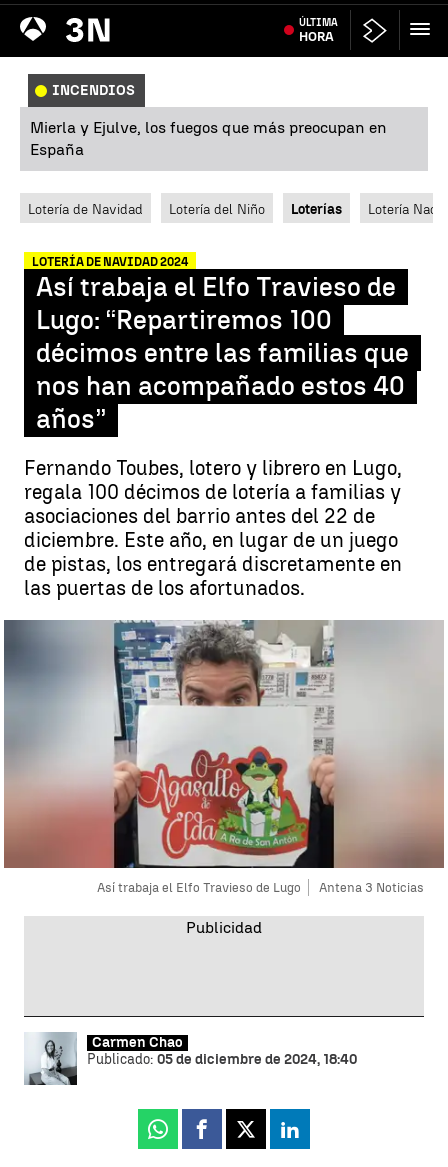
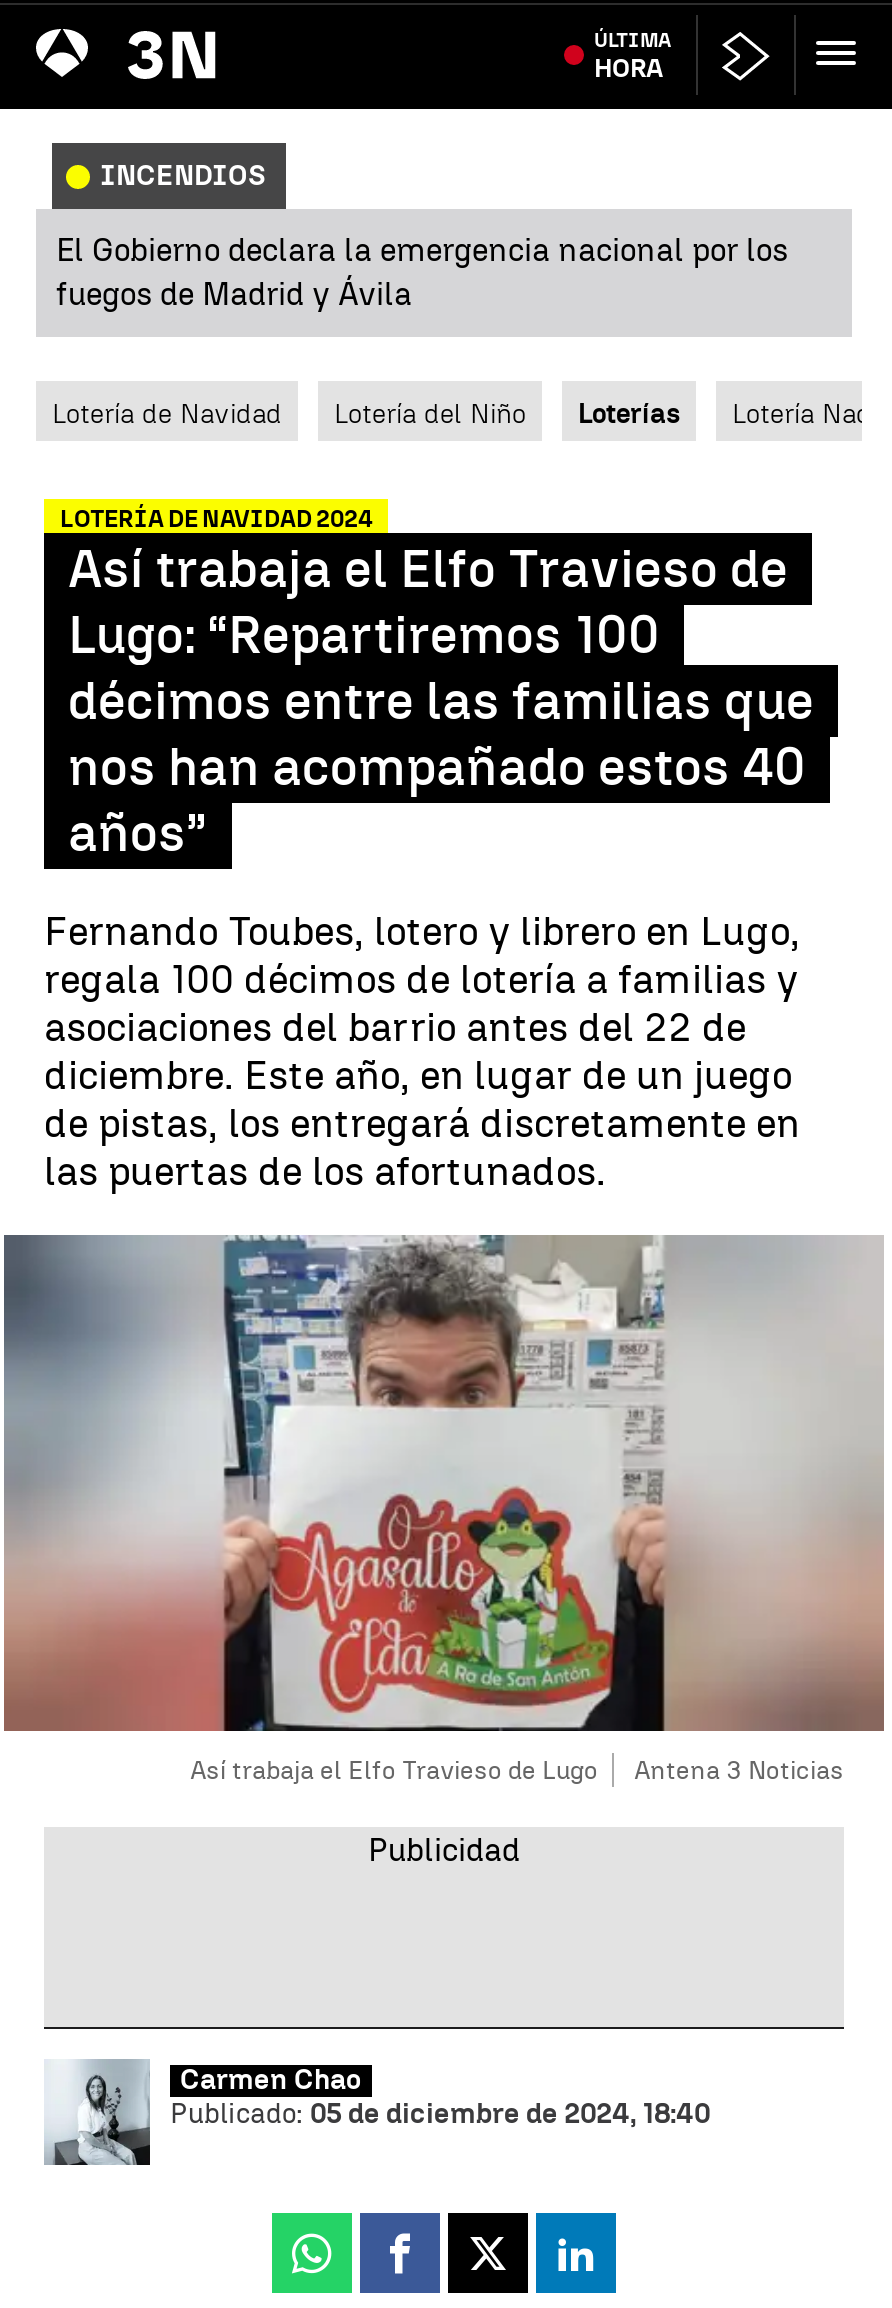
- Mierla y Ejulve, los fuegos que más preocupan en
- España
+ El Gobierno declara la emergencia nacional por los
+ fuegos de Madrid y Ávila
